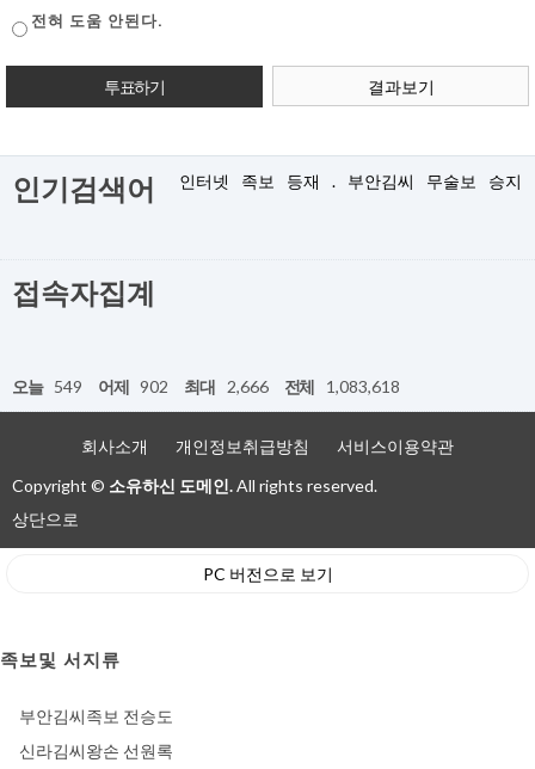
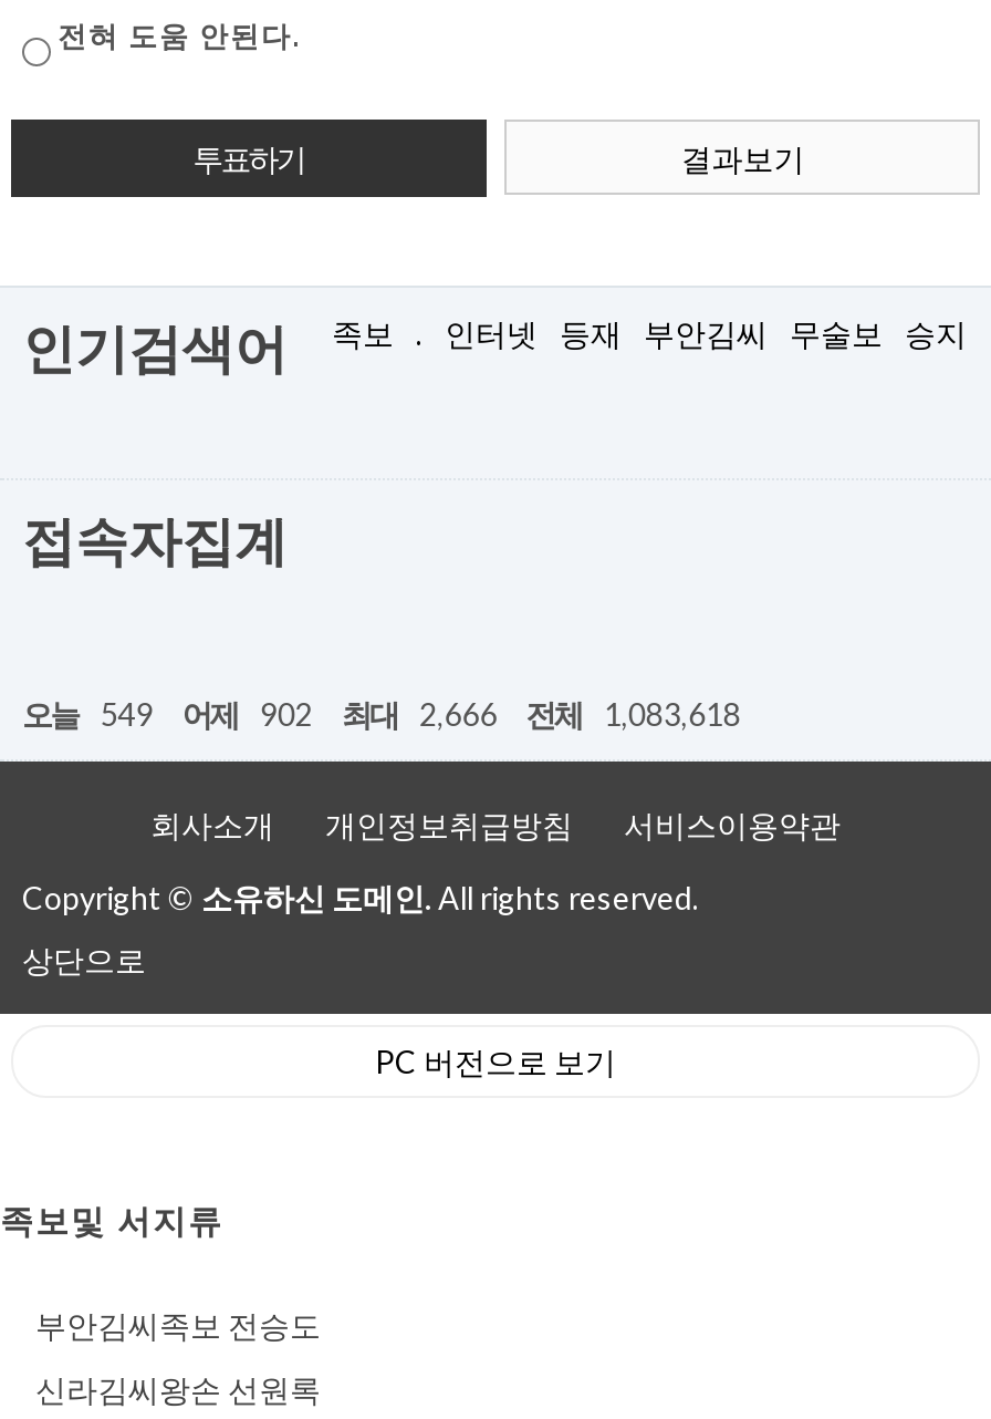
- 인터넷 족보 등재 . 부안김씨 무술보 승지
+ 족보 . 인터넷 등재 부안김씨 무술보 승지
